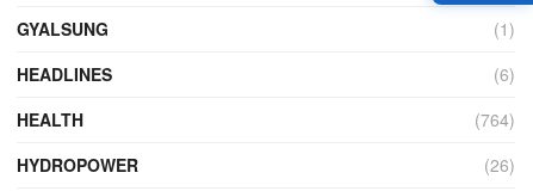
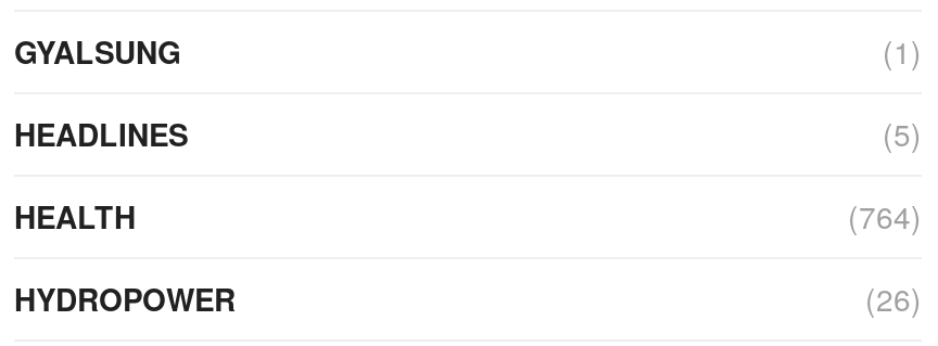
- (6)
+ (5)
